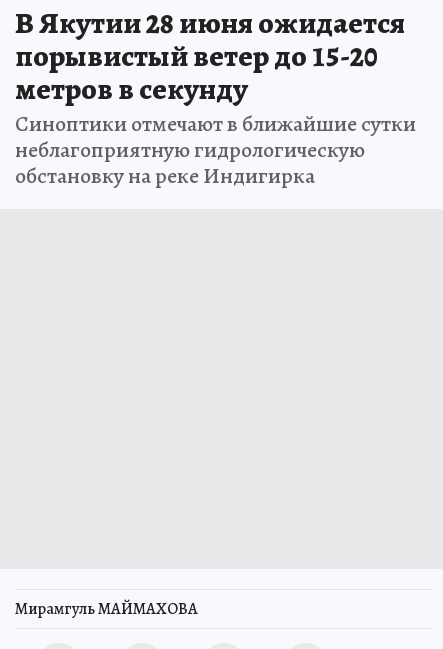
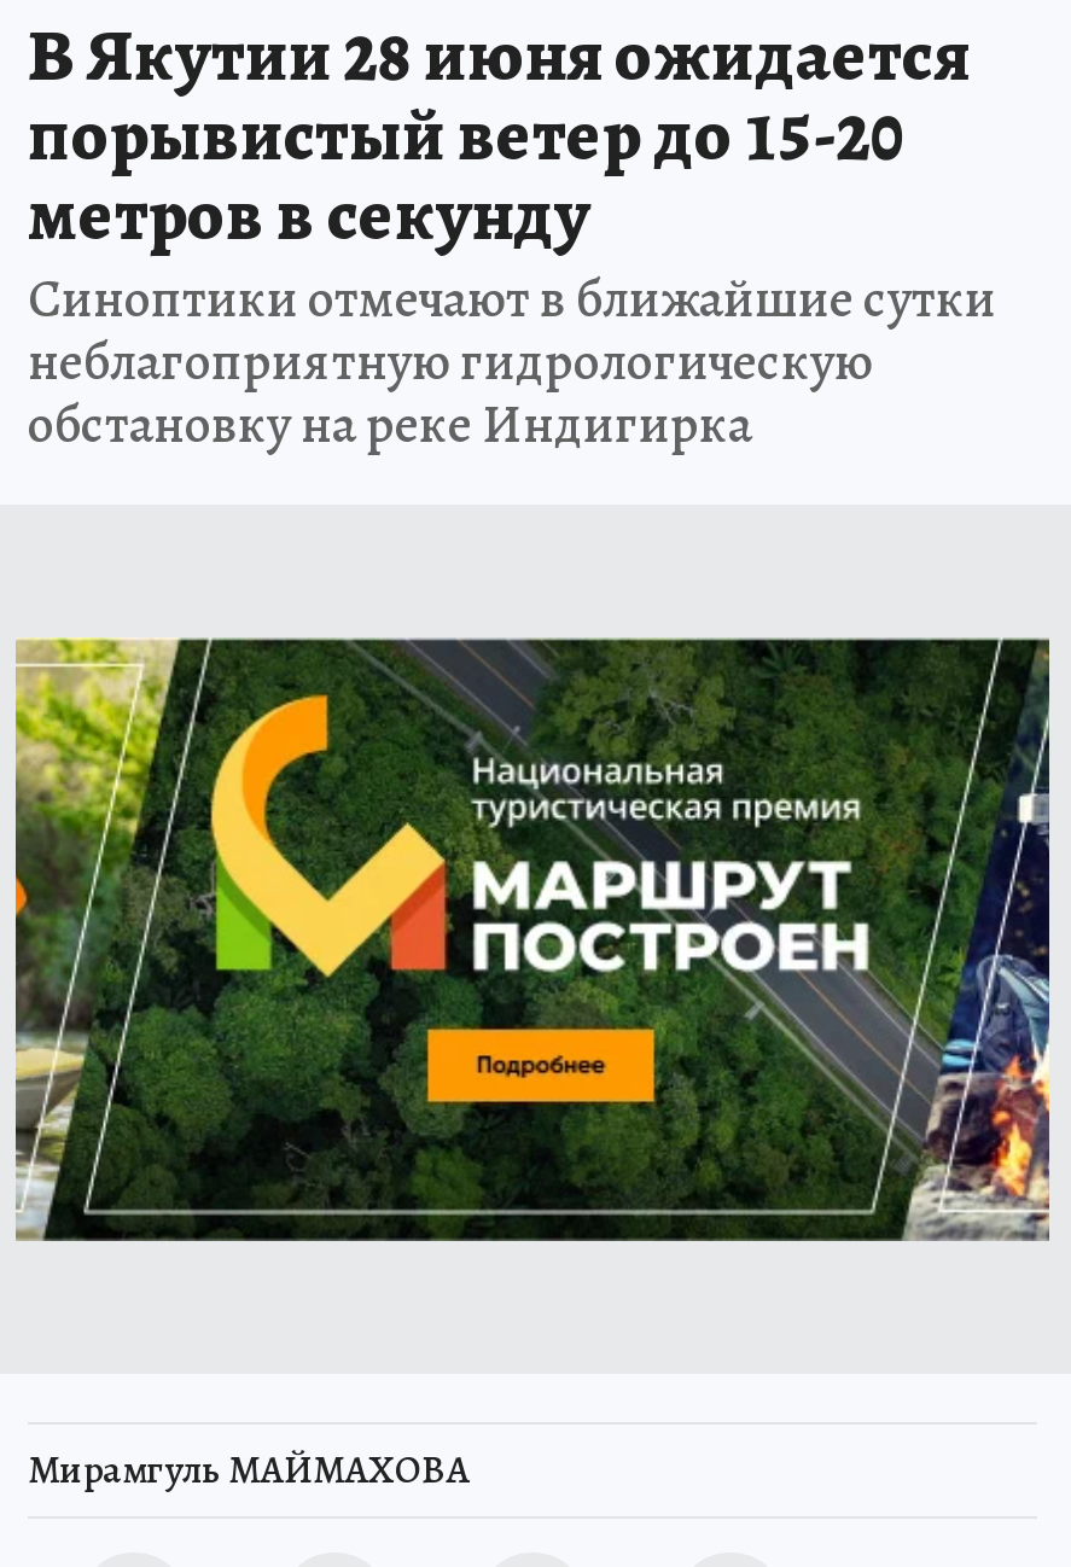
+ [image]
